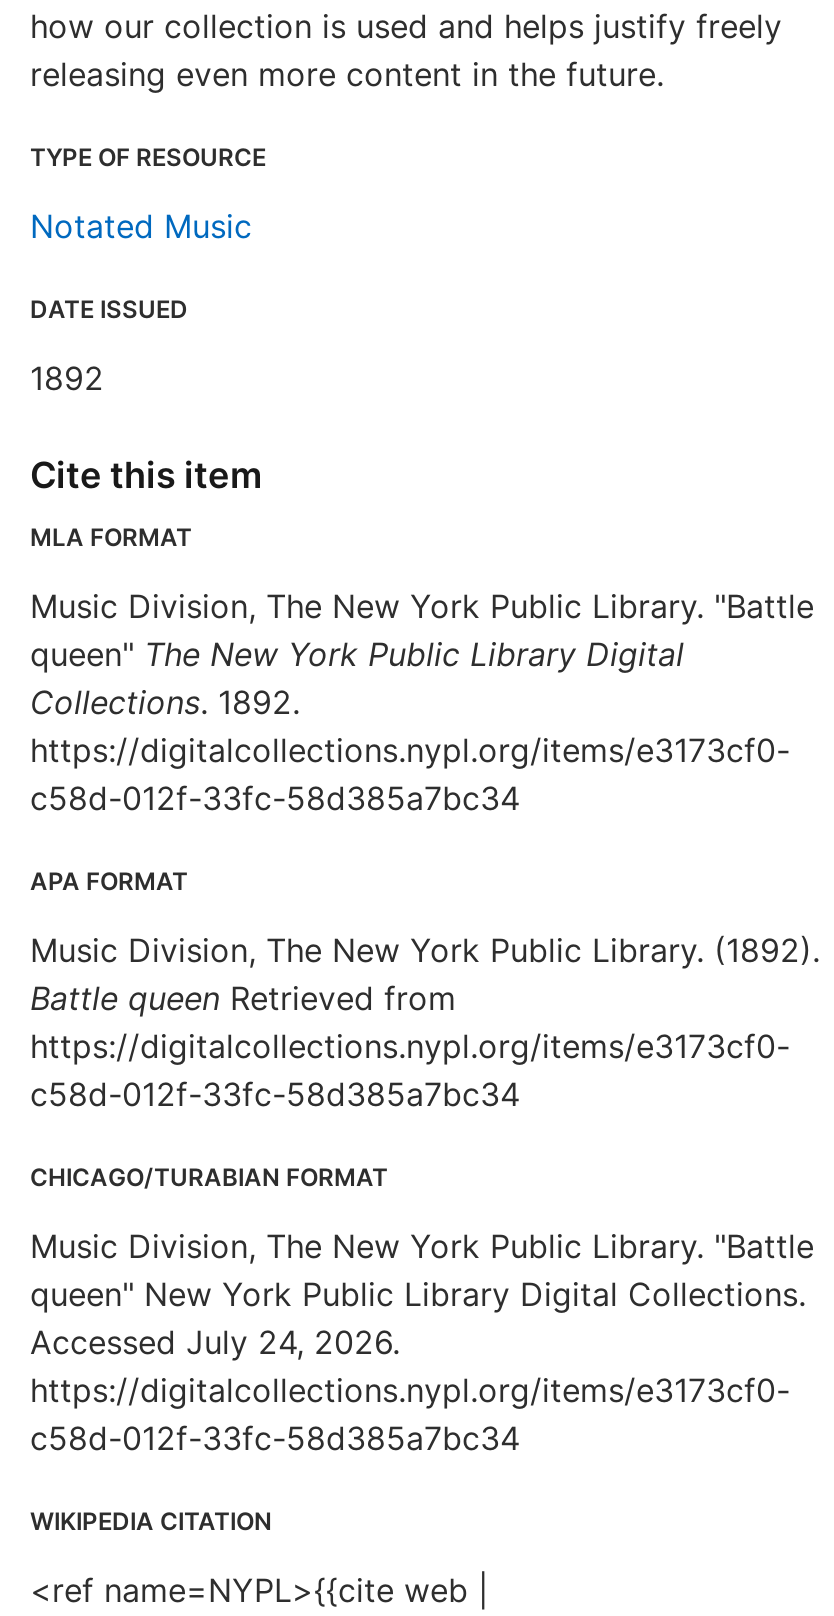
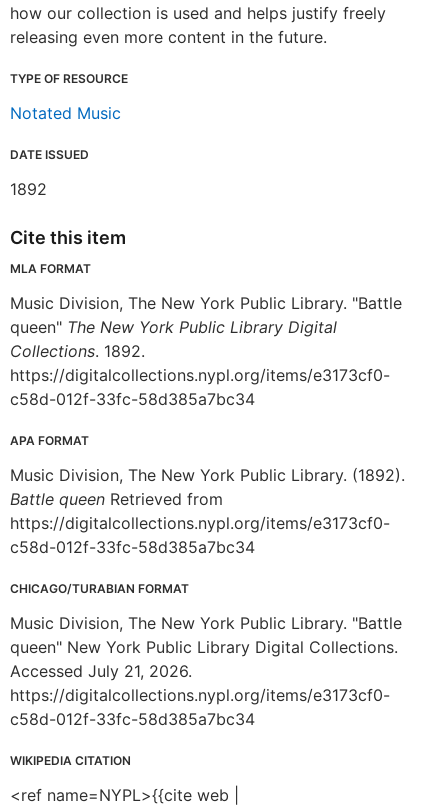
- Accessed July 24, 2026.
+ Accessed July 21, 2026.
